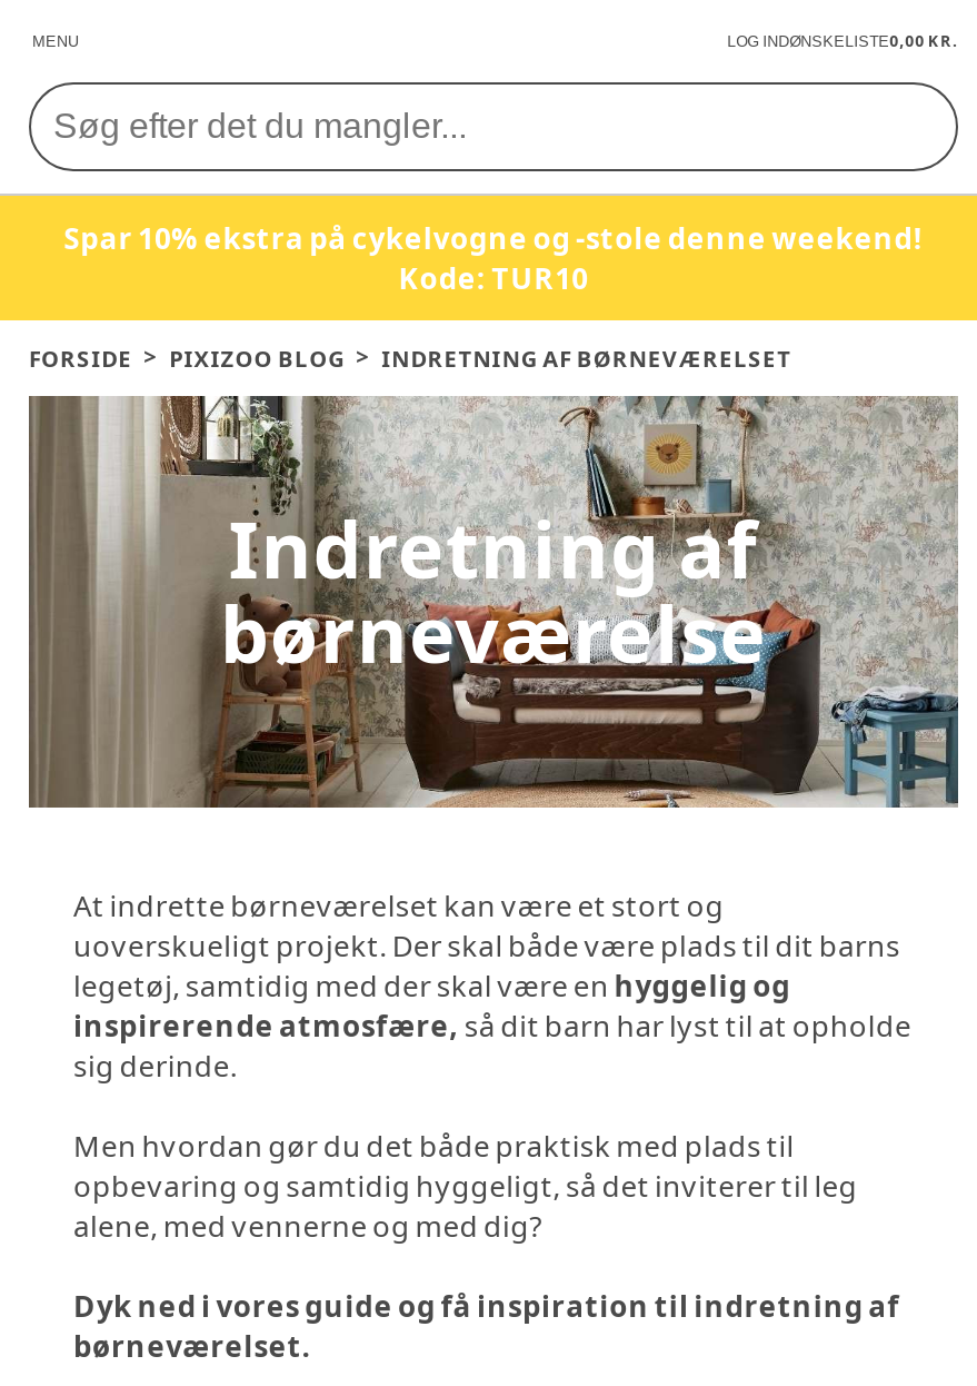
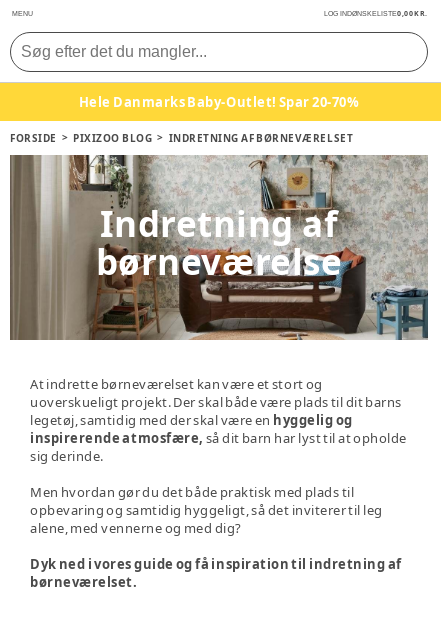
- Spar 10% ekstra på cykelvogne og -stole denne weekend!
- Kode: TUR10
+ Hele Danmarks Baby-Outlet! Spar 20-70%
